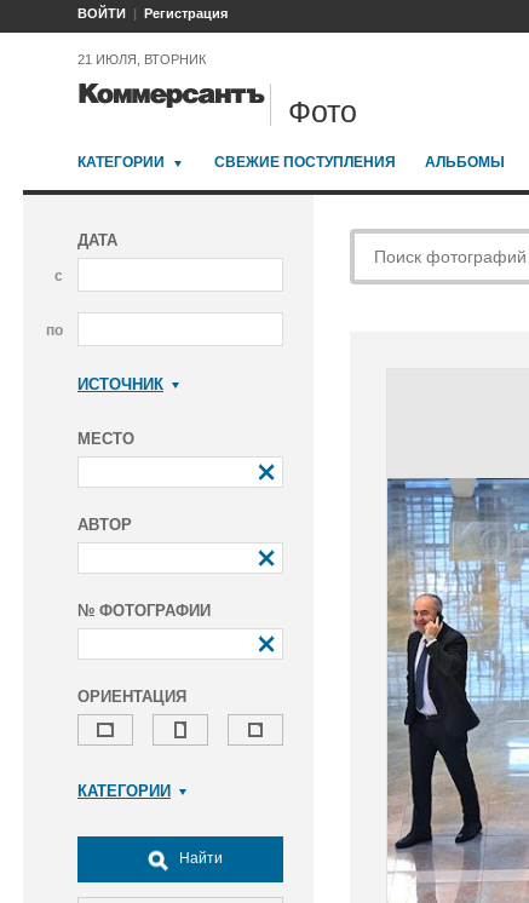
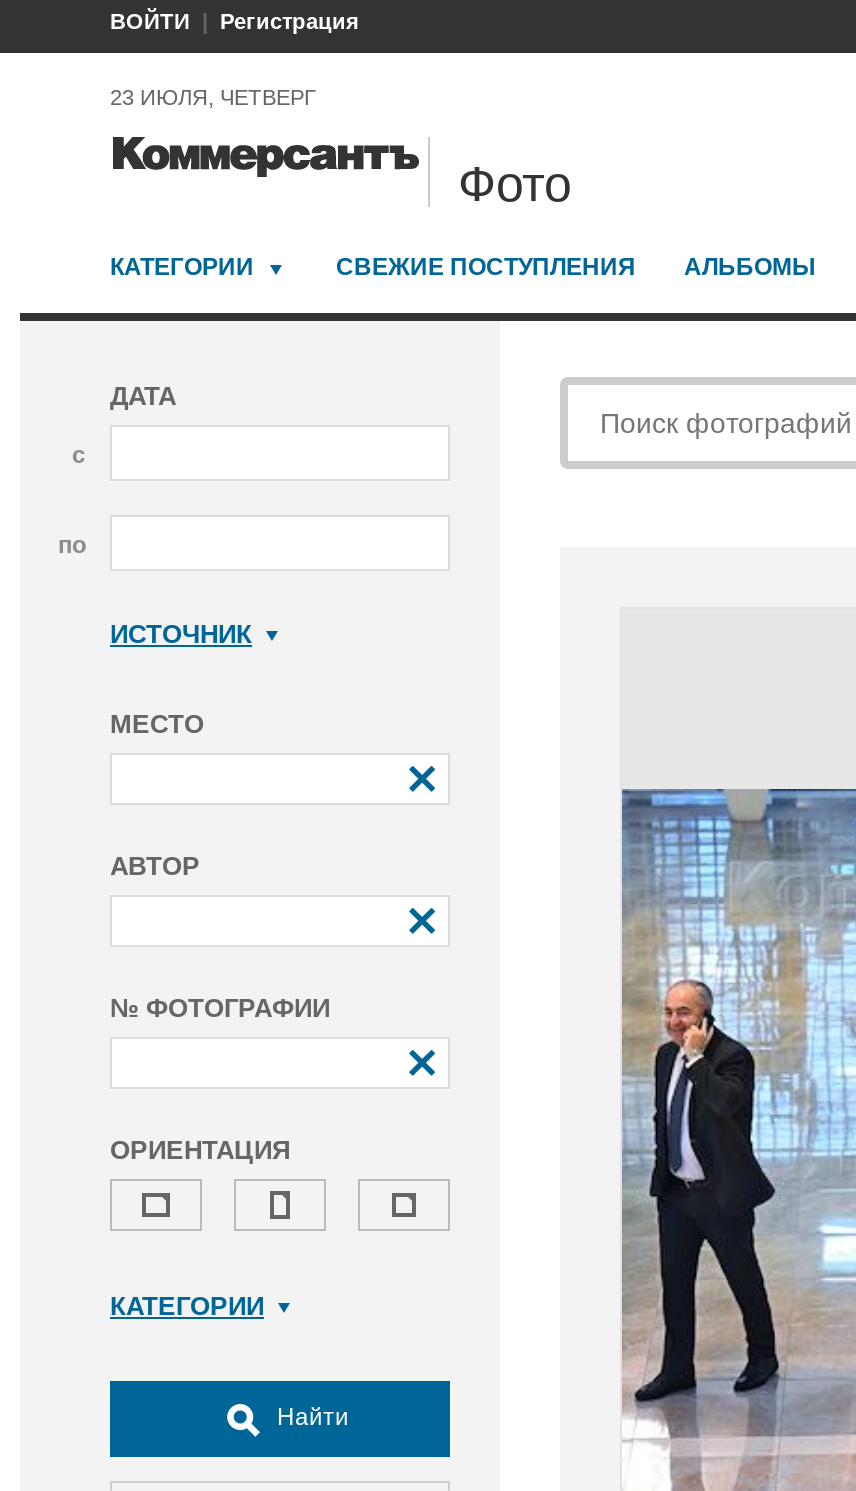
- 21 ИЮЛЯ, ВТОРНИК
+ 23 ИЮЛЯ, ЧЕТВЕРГ
